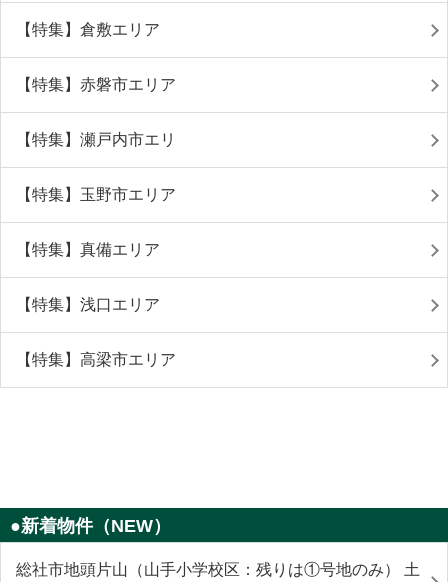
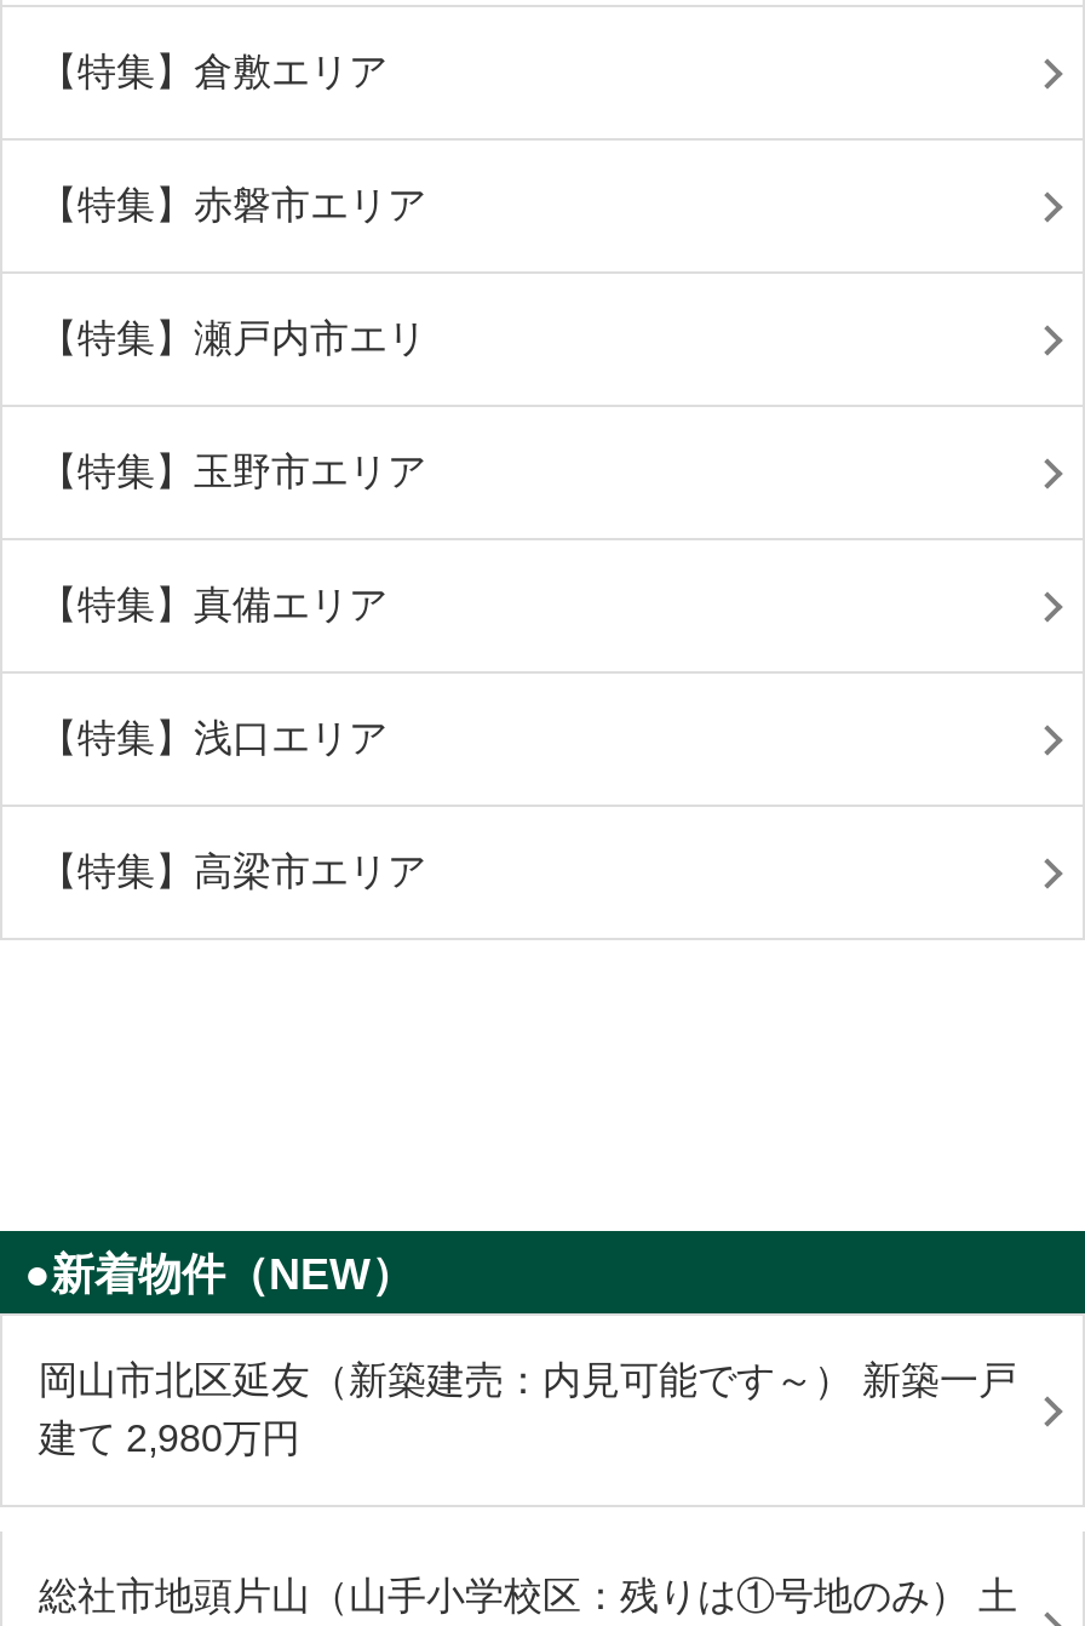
+ 岡山市北区延友（新築建売：内見可能です～） 新築一戸
+ 建て 2,980万円
